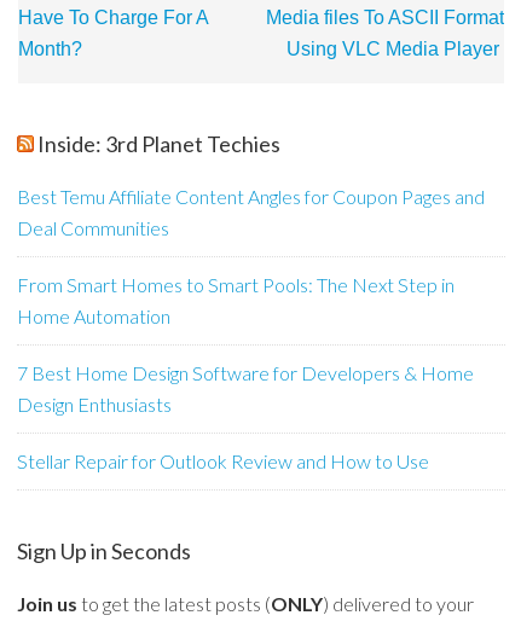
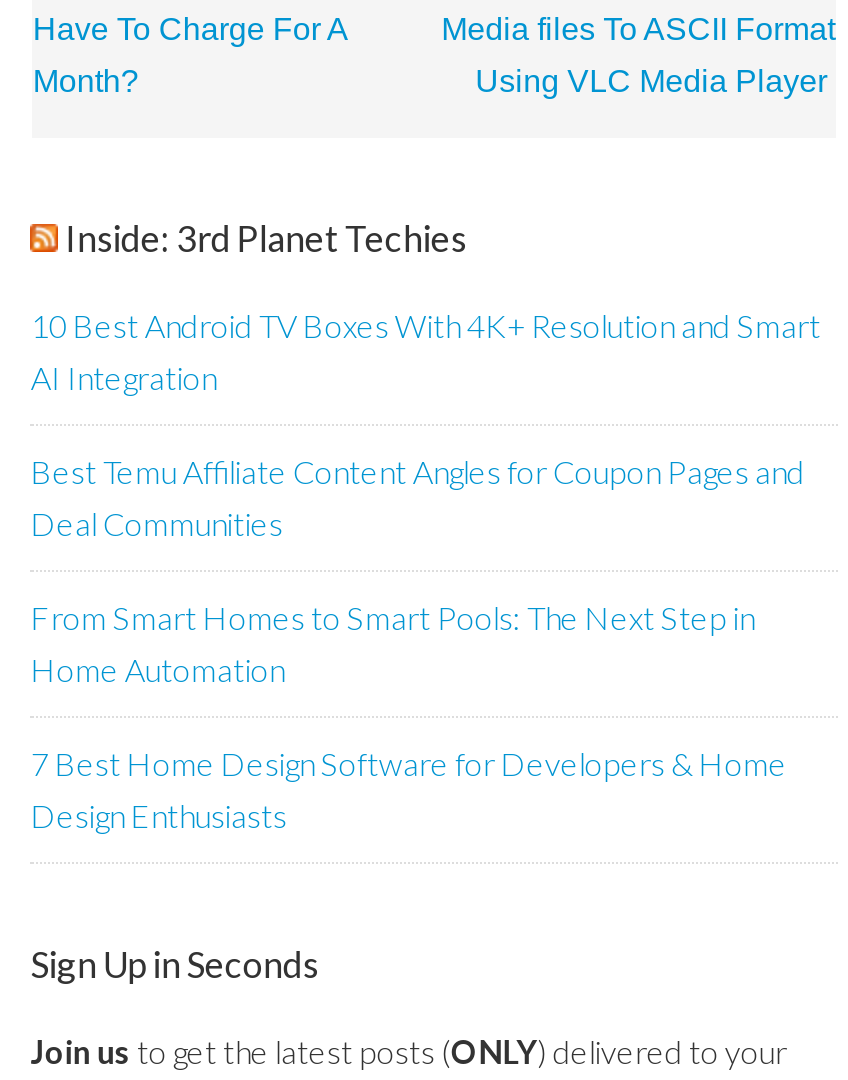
+ 10 Best Android TV Boxes With 4K+ Resolution and Smart
+ AI Integration

moved down: Best Temu Affiliate Content Angles for Coupon Pages and | Deal Communities | From Smart Homes to Smart Pools: The Next Step in | Home Automation | 7 Best Home Design Software for Developers & Home | Design Enthusiasts

- Stellar Repair for Outlook Review and How to Use
